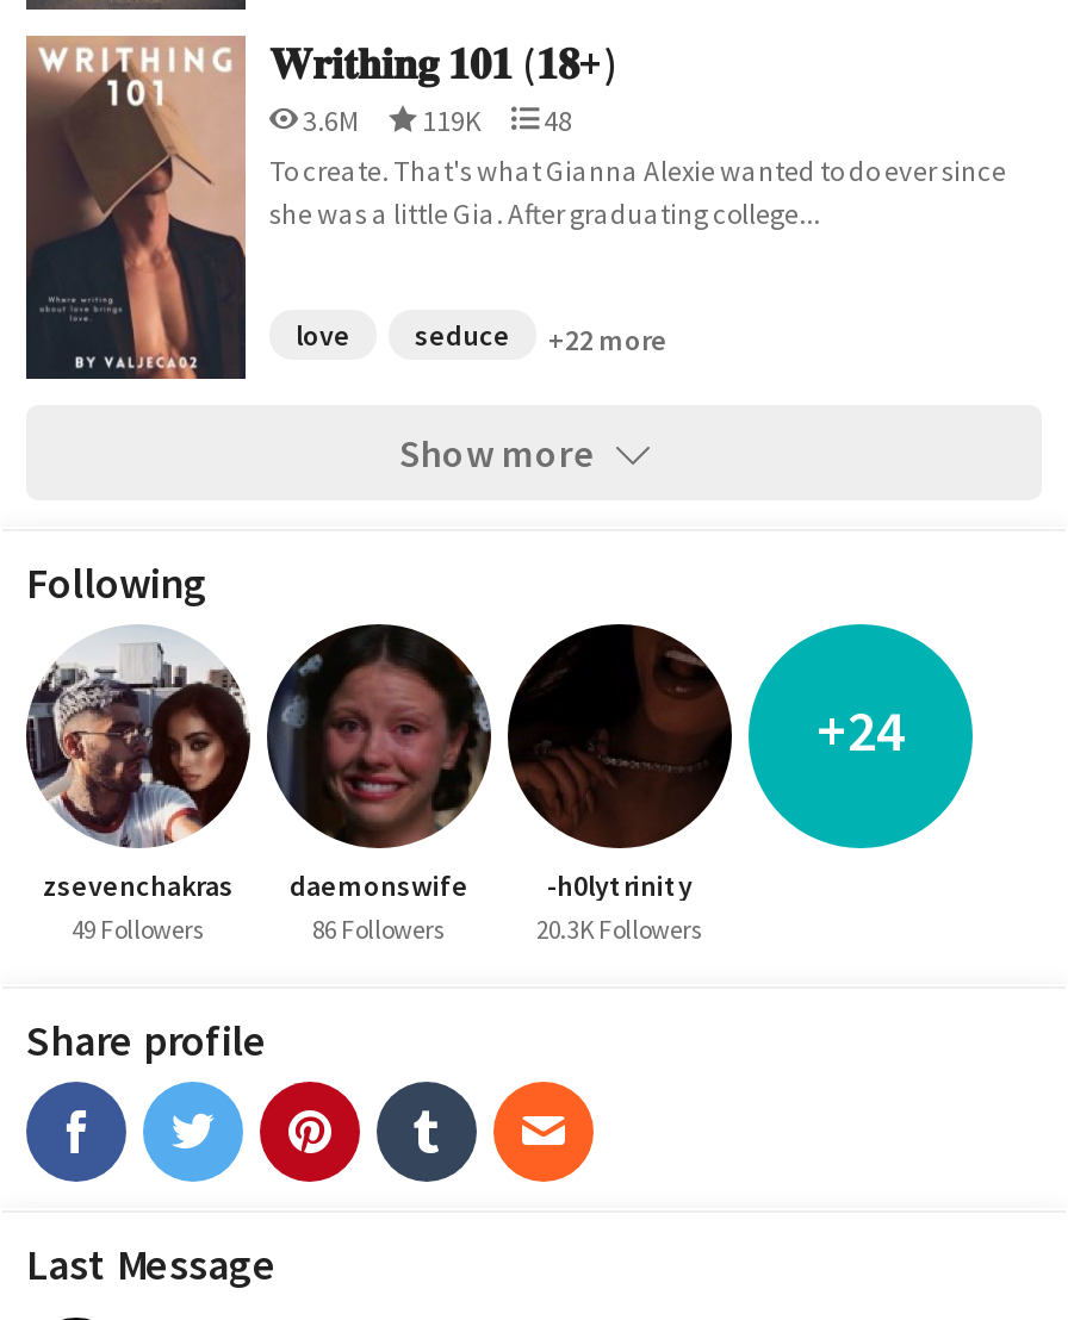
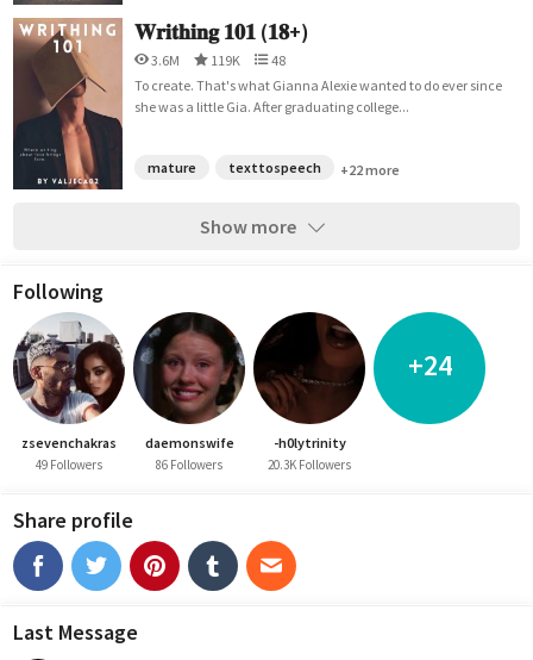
- love
- seduce
+ mature
+ texttospeech
